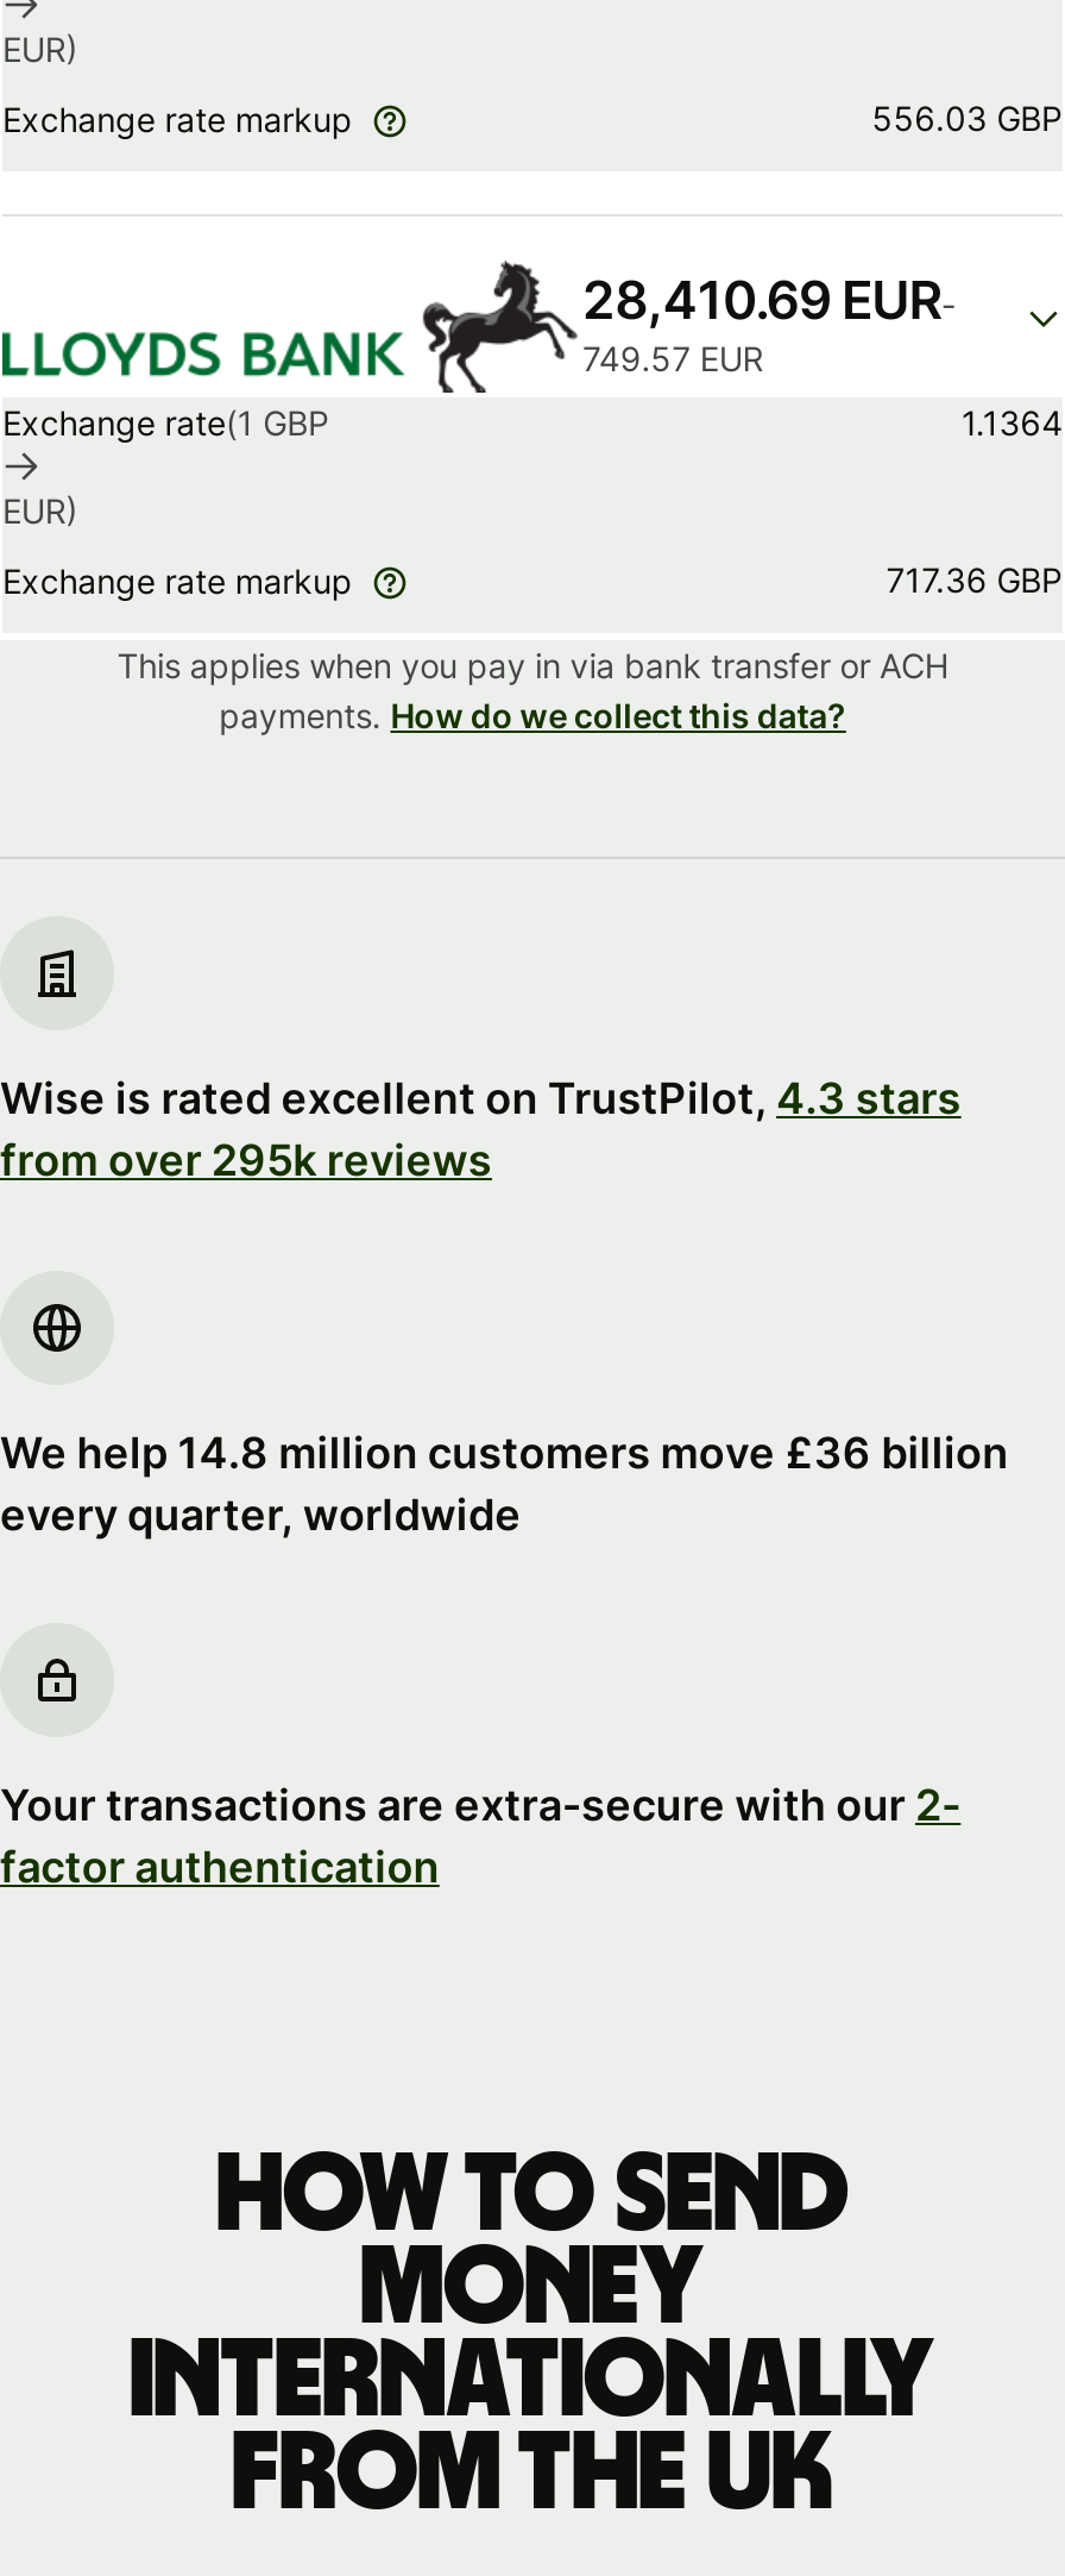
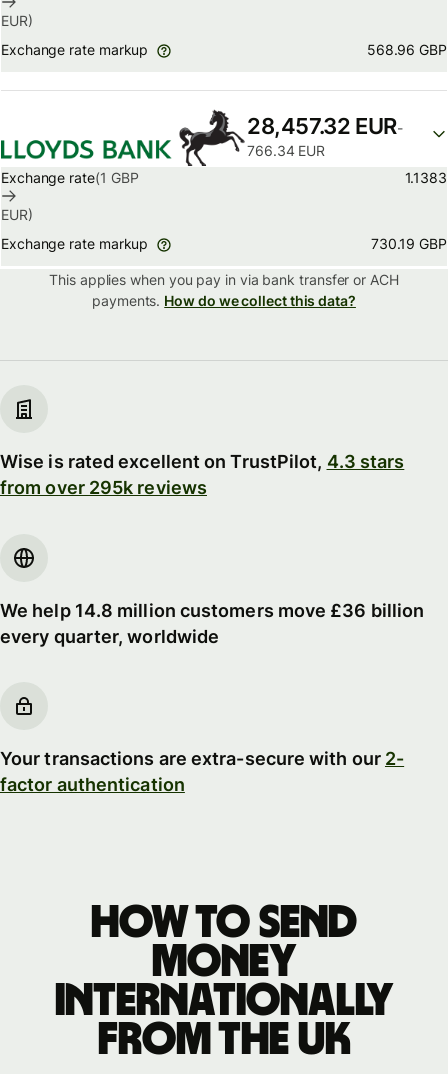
- 556.03 GBP
+ 568.96 GBP

- 28,410.69 EUR-
+ 28,457.32 EUR-

- 749.57 EUR
+ 766.34 EUR

- 1.1364
+ 1.1383

- 717.36 GBP
+ 730.19 GBP
